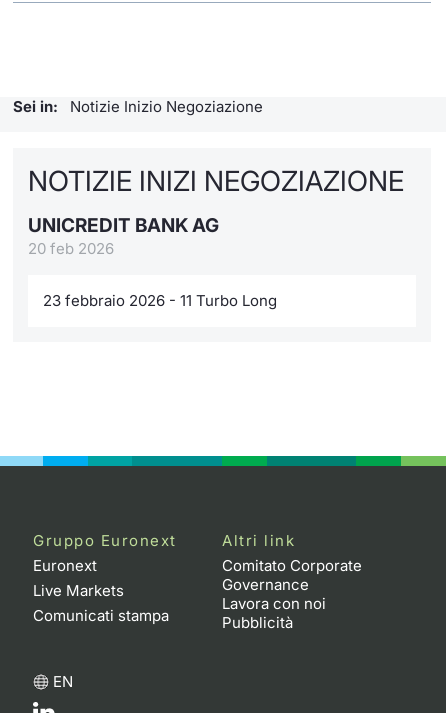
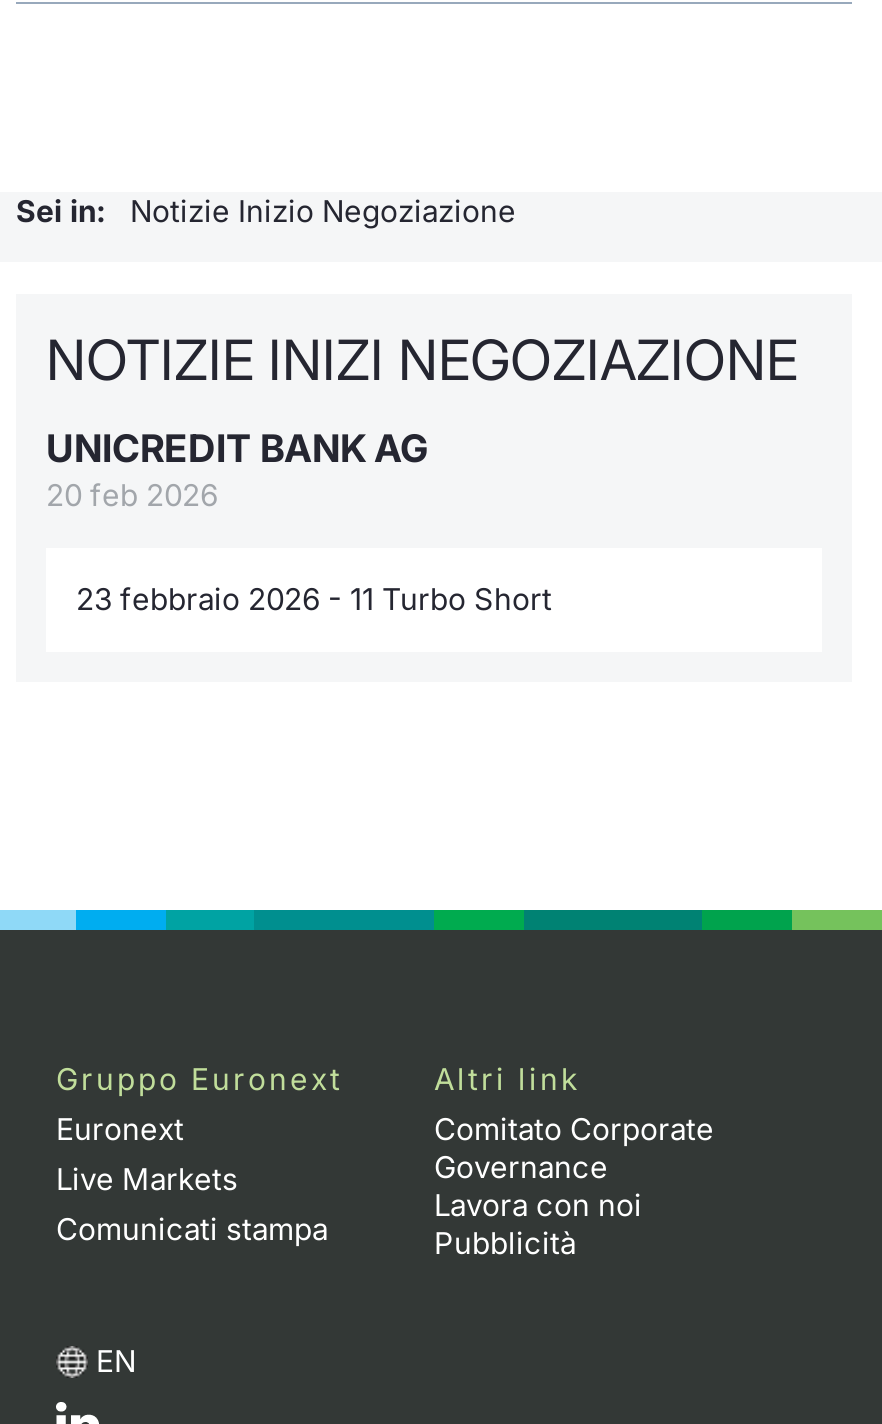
- 23 febbraio 2026 - 11 Turbo Long
+ 23 febbraio 2026 - 11 Turbo Short
